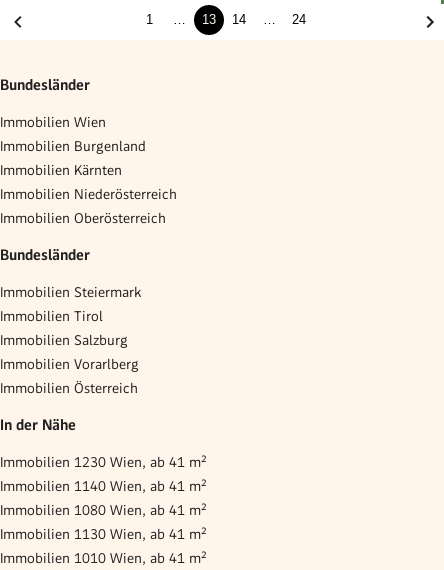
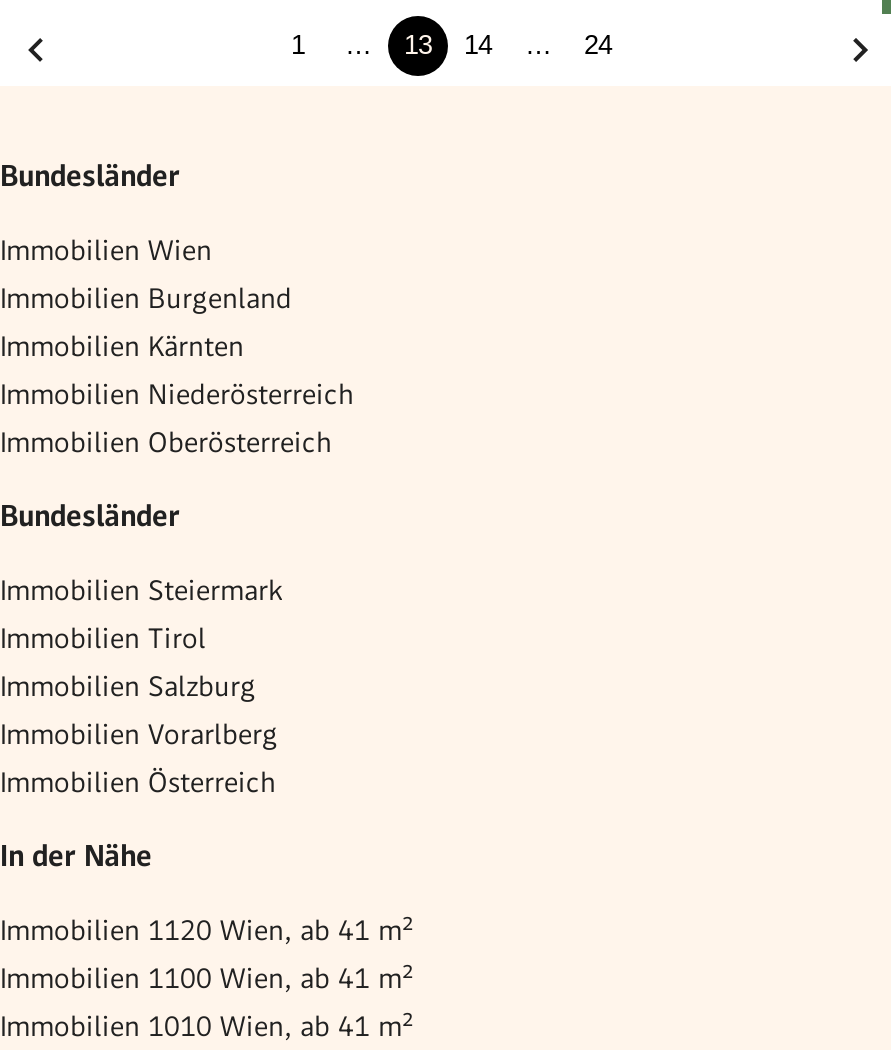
- Immobilien 1230 Wien, ab 41 m²
- Immobilien 1140 Wien, ab 41 m²
- Immobilien 1080 Wien, ab 41 m²
- Immobilien 1130 Wien, ab 41 m²
+ Immobilien 1120 Wien, ab 41 m²
+ Immobilien 1100 Wien, ab 41 m²
